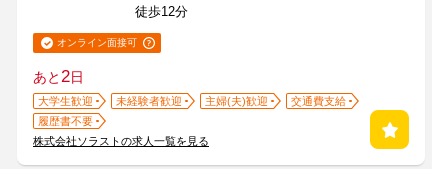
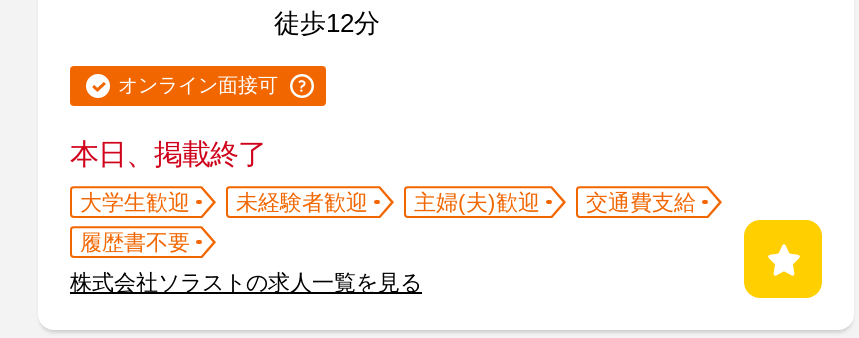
- あと2日
+ 本日、掲載終了
